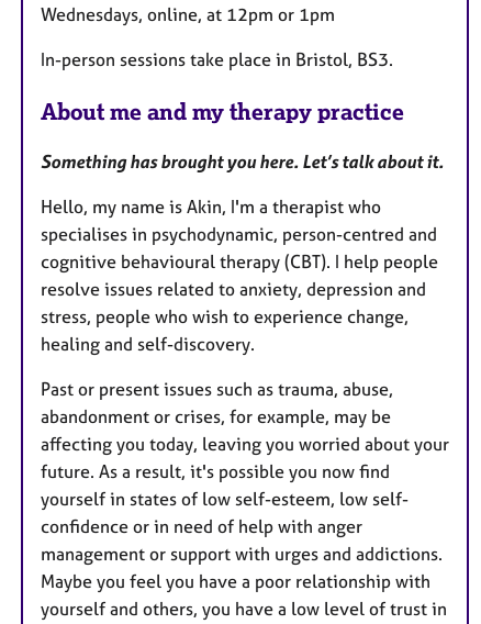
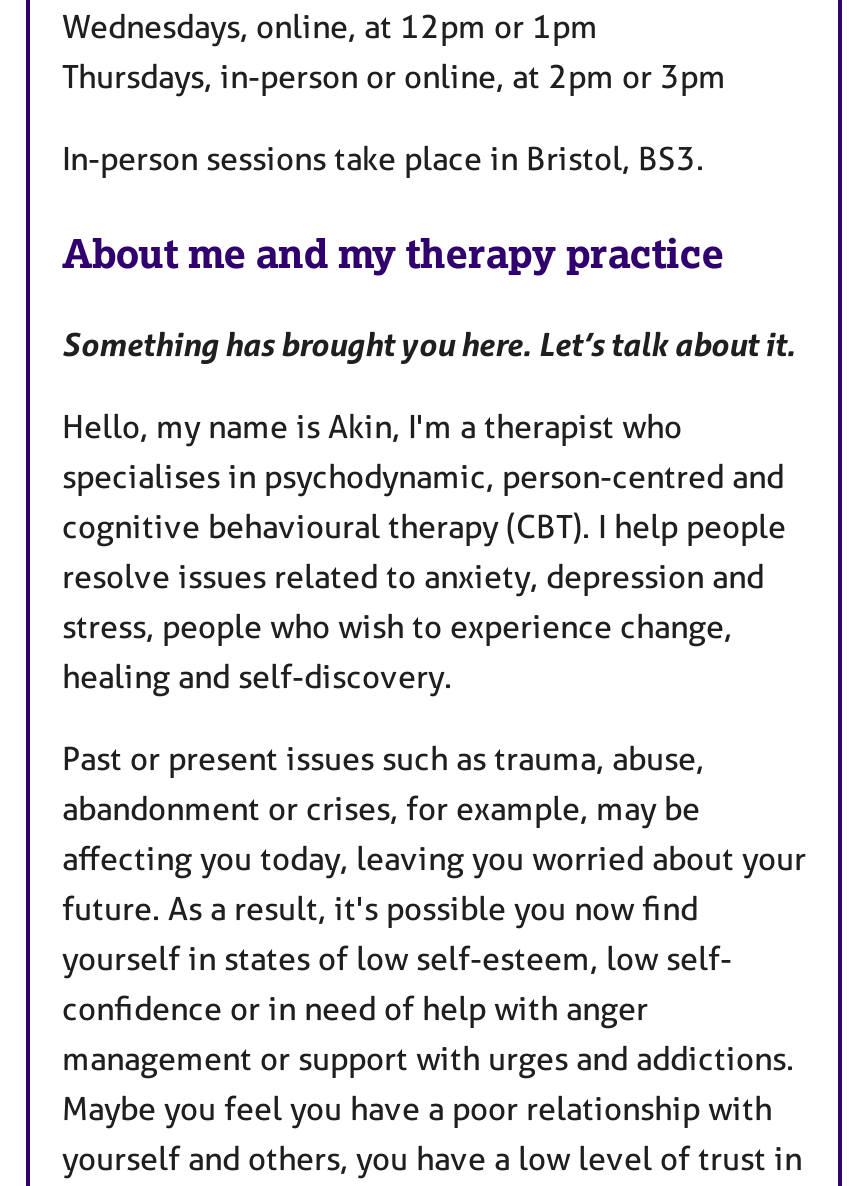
+ Thursdays, in-person or online, at 2pm or 3pm
